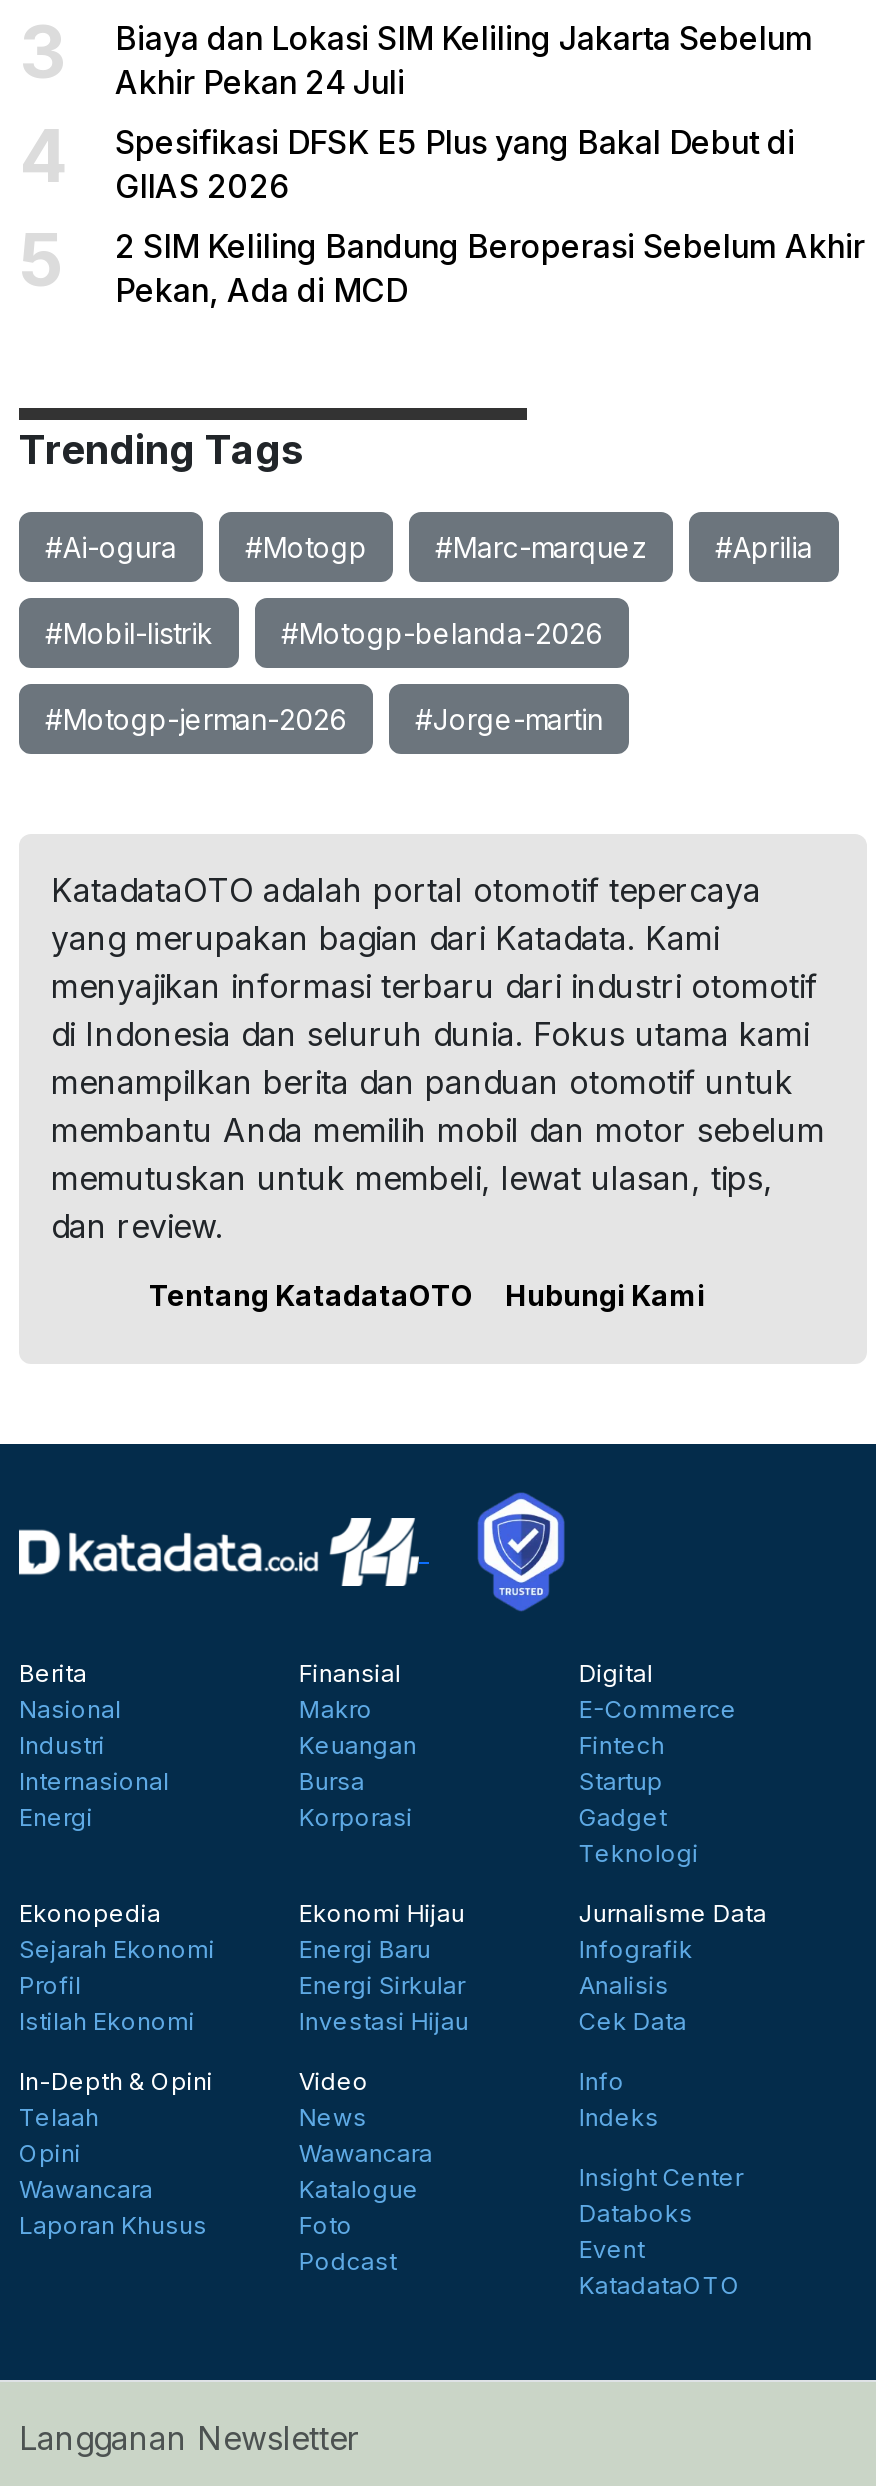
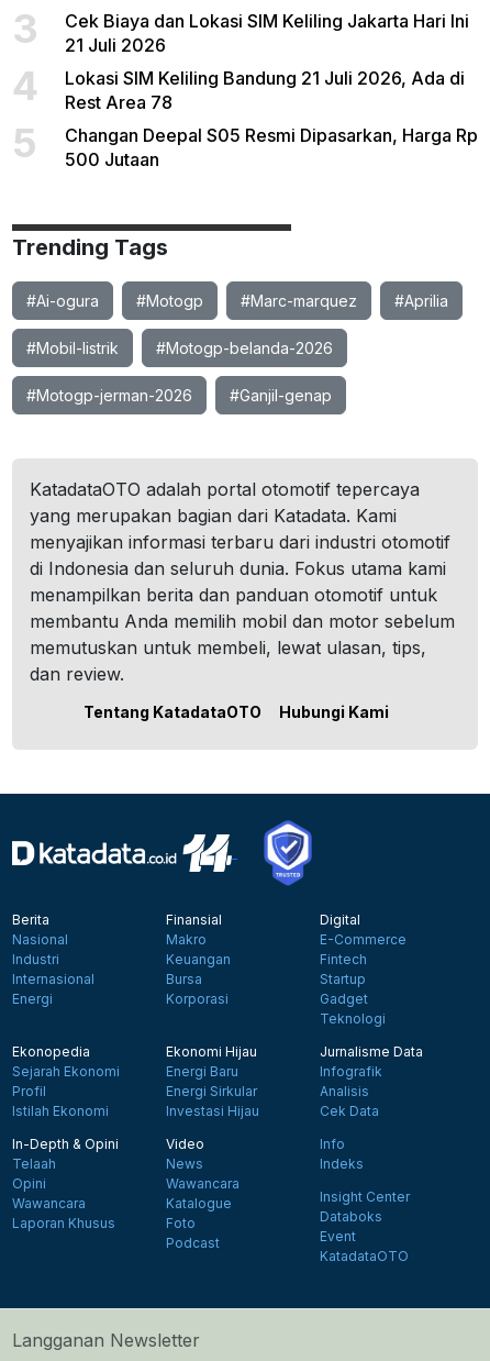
- Biaya dan Lokasi SIM Keliling Jakarta Sebelum
- Akhir Pekan 24 Juli
+ Cek Biaya dan Lokasi SIM Keliling Jakarta Hari Ini
+ 21 Juli 2026

- Spesifikasi DFSK E5 Plus yang Bakal Debut di
- GIIAS 2026
+ Lokasi SIM Keliling Bandung 21 Juli 2026, Ada di
+ Rest Area 78

- 2 SIM Keliling Bandung Beroperasi Sebelum Akhir
- Pekan, Ada di MCD
+ Changan Deepal S05 Resmi Dipasarkan, Harga Rp
+ 500 Jutaan

- #Jorge-martin
+ #Ganjil-genap
